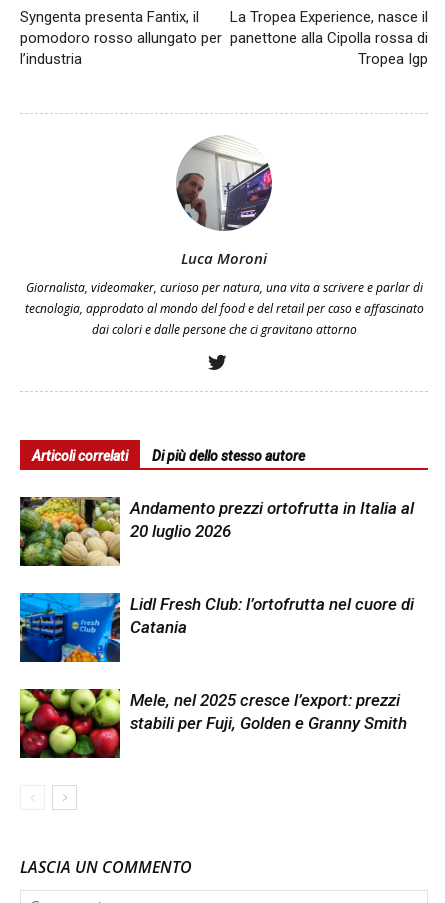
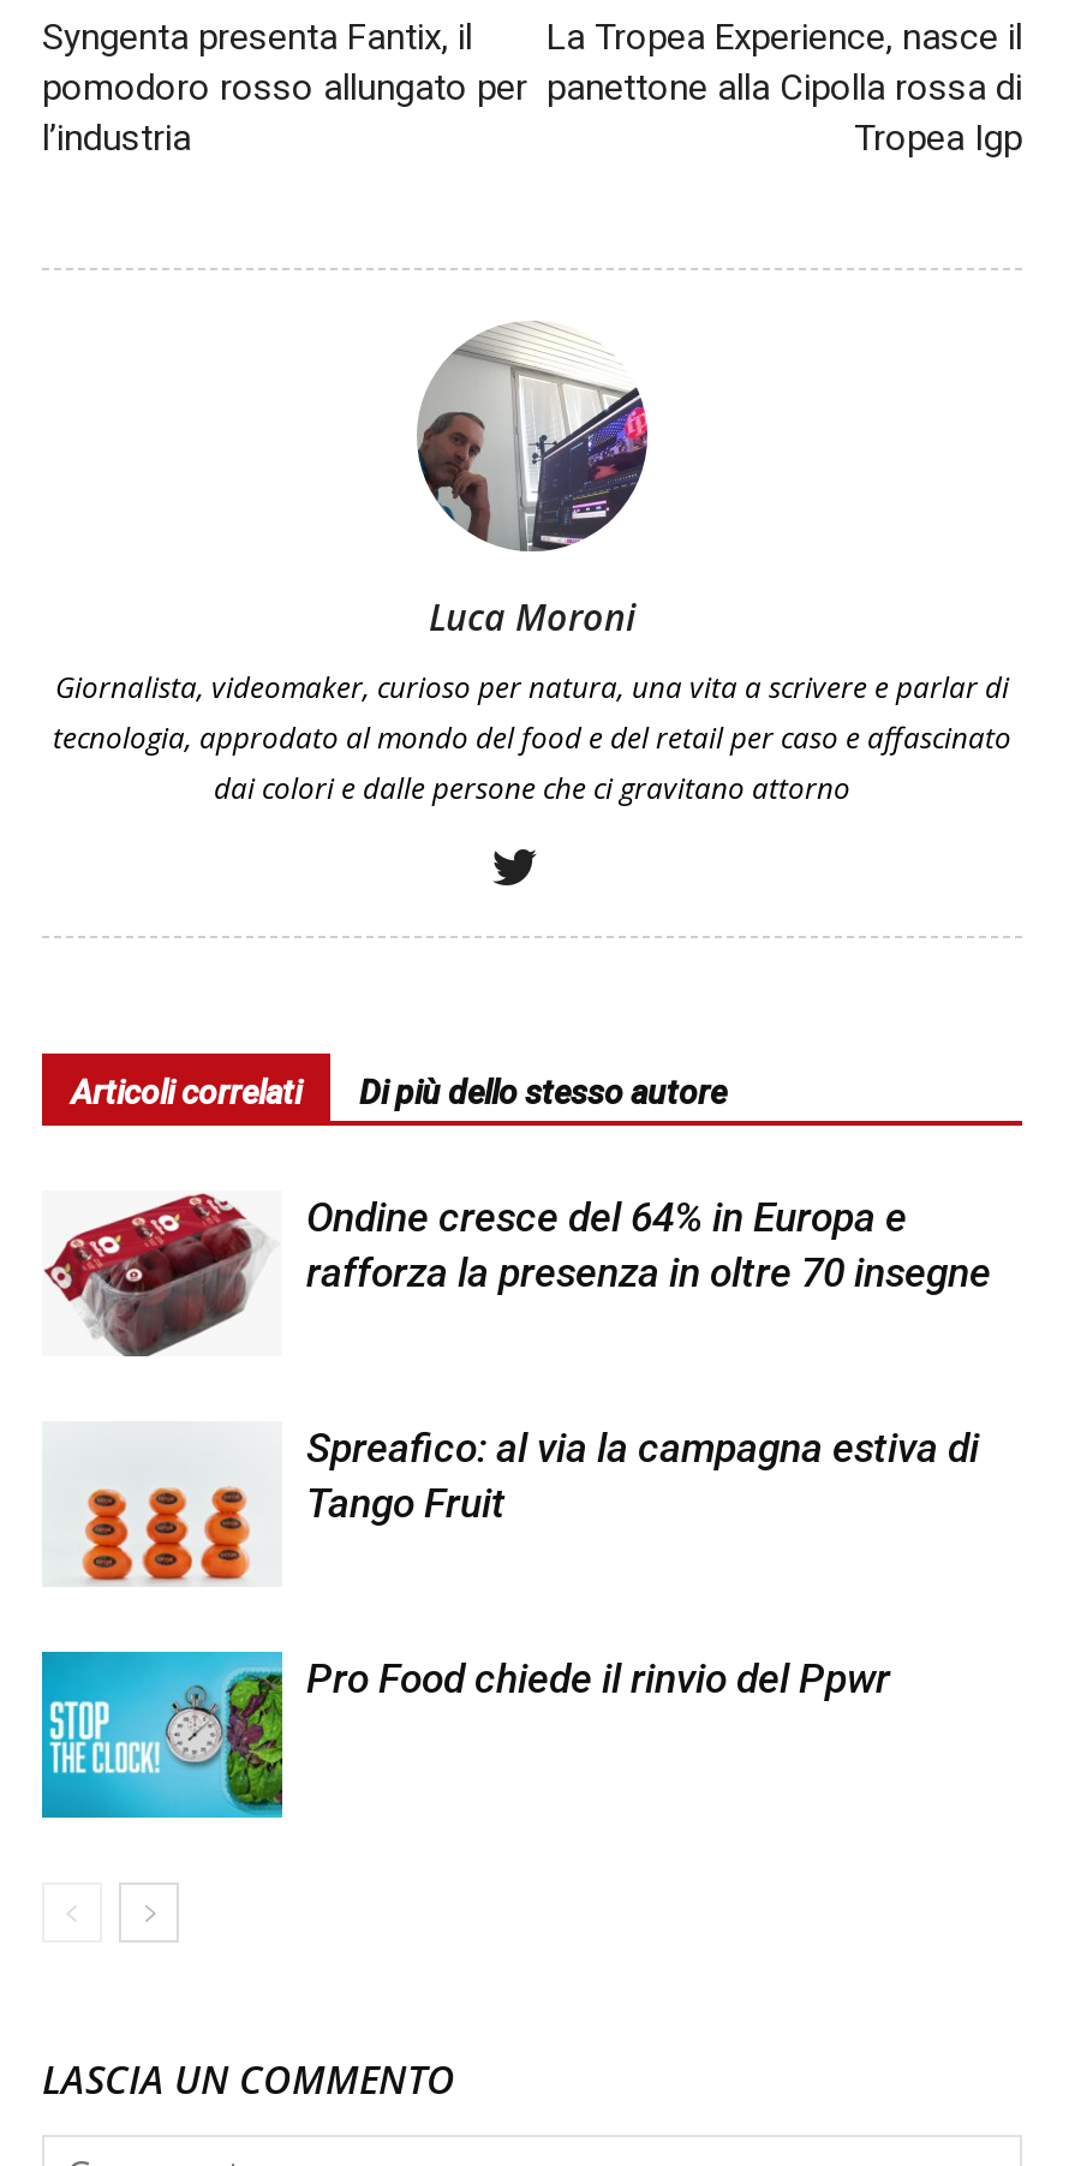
- [image]
- Andamento prezzi ortofrutta in Italia al
- 20 luglio 2026
+ [image]
+ Ondine cresce del 64% in Europa e
+ rafforza la presenza in oltre 70 insegne

- [image]
- Lidl Fresh Club: l’ortofrutta nel cuore di
- Catania
+ [image]
+ Spreafico: al via la campagna estiva di
+ Tango Fruit

- [image]
- Mele, nel 2025 cresce l’export: prezzi
- stabili per Fuji, Golden e Granny Smith
+ [image]
+ Pro Food chiede il rinvio del Ppwr
